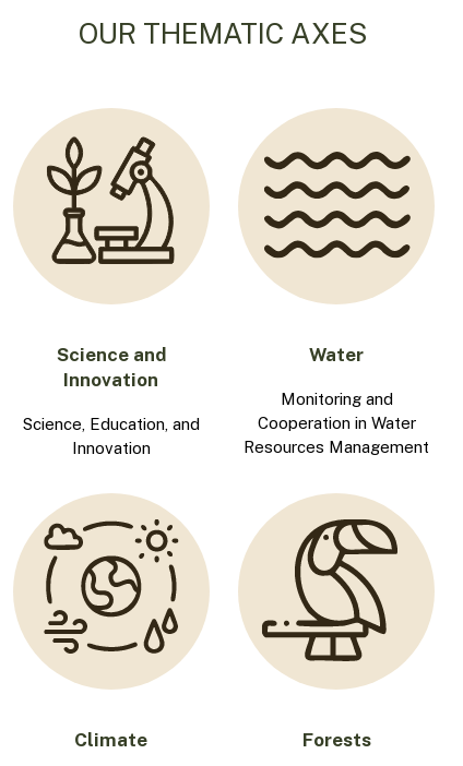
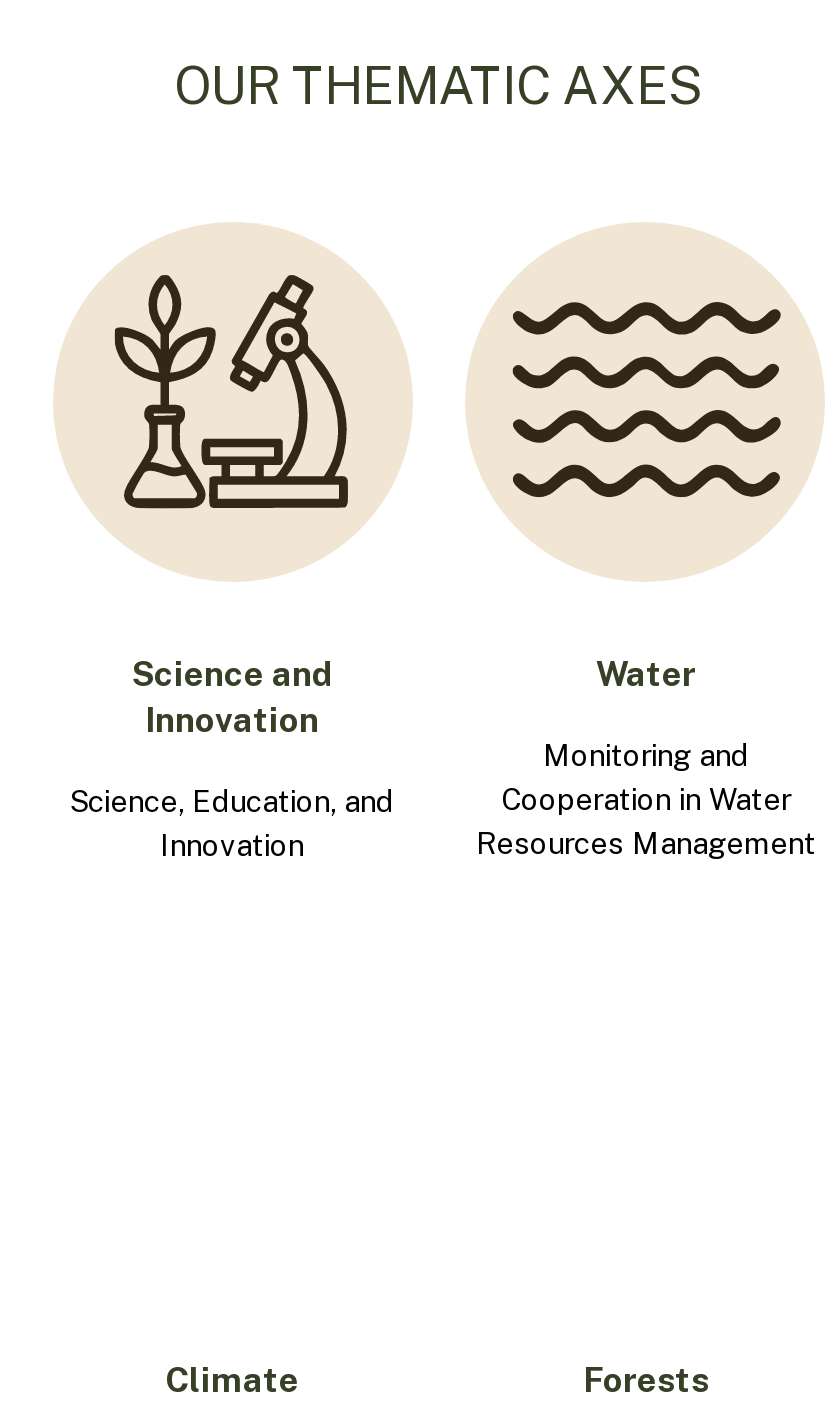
- [image]

- [image]
